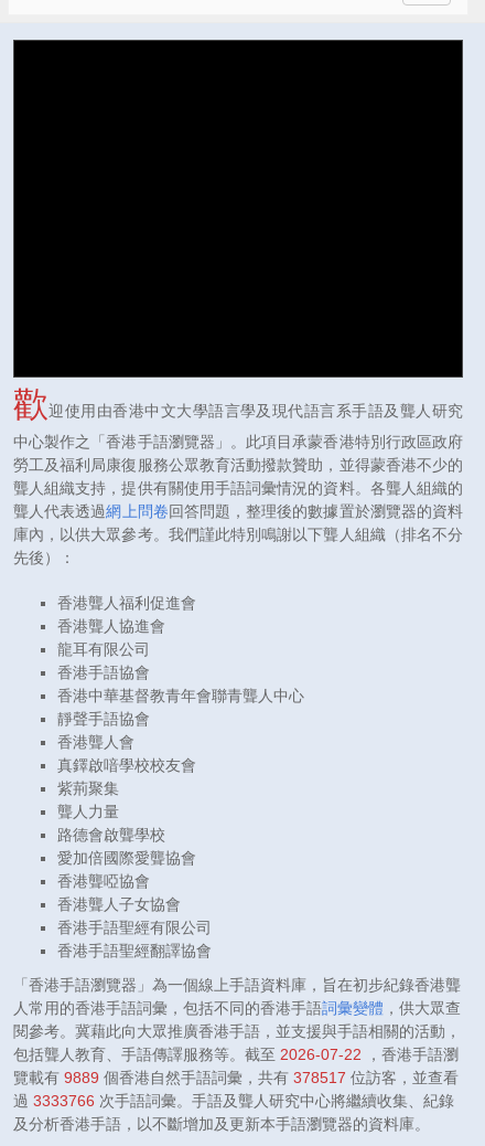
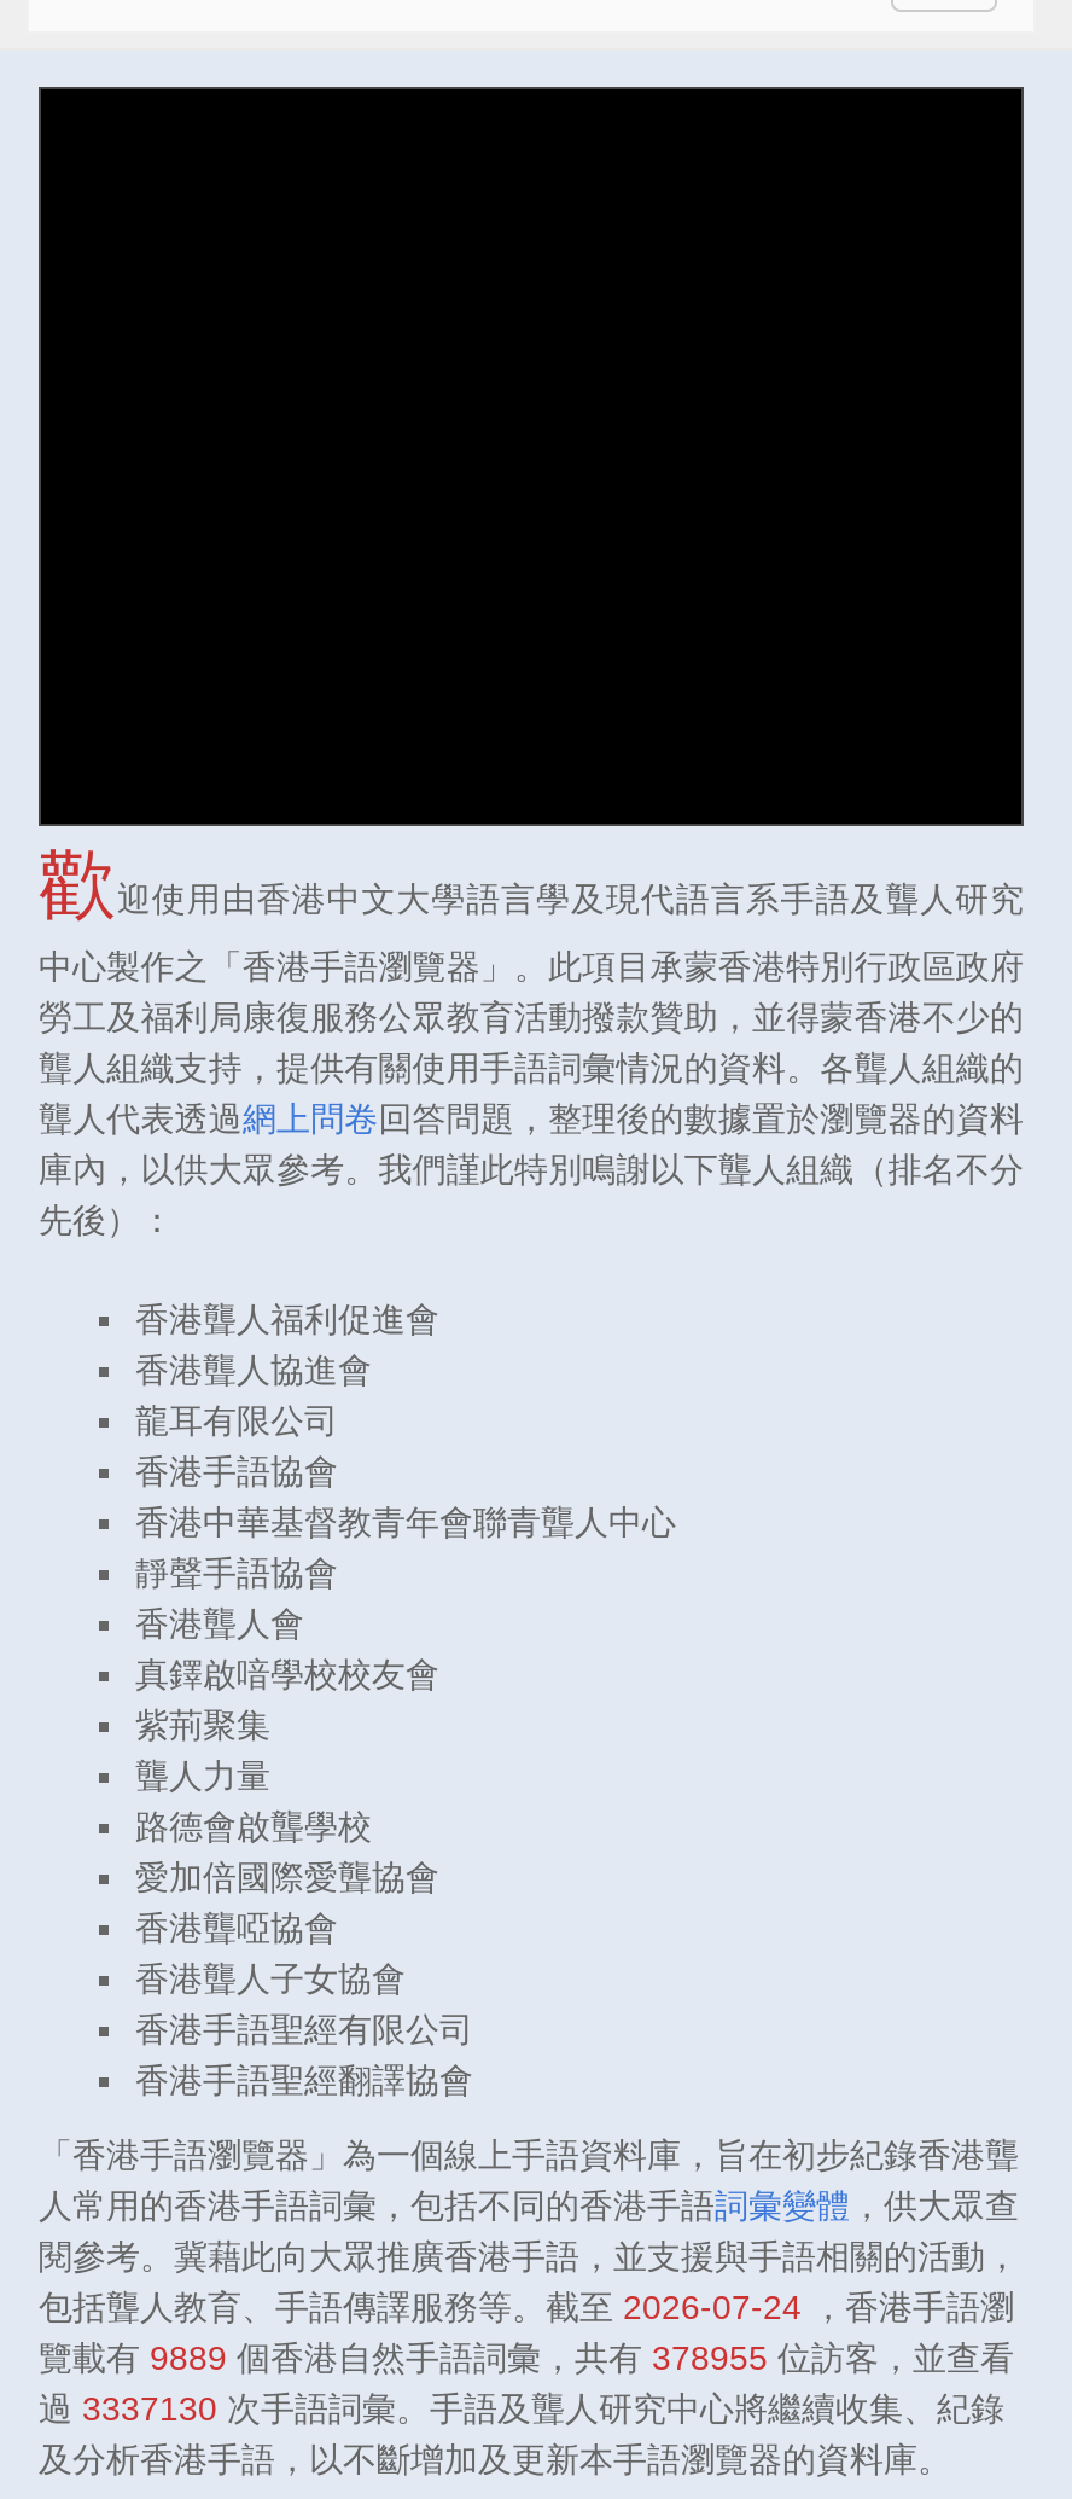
- 包括聾人教育、手語傳譯服務等。截至2026-07-22，香港手語瀏
+ 包括聾人教育、手語傳譯服務等。截至2026-07-24，香港手語瀏

- 覽載有9889個香港自然手語詞彙，共有378517位訪客，並查看
+ 覽載有9889個香港自然手語詞彙，共有378955位訪客，並查看

- 過3333766次手語詞彙。手語及聾人研究中心將繼續收集、紀錄
+ 過3337130次手語詞彙。手語及聾人研究中心將繼續收集、紀錄
